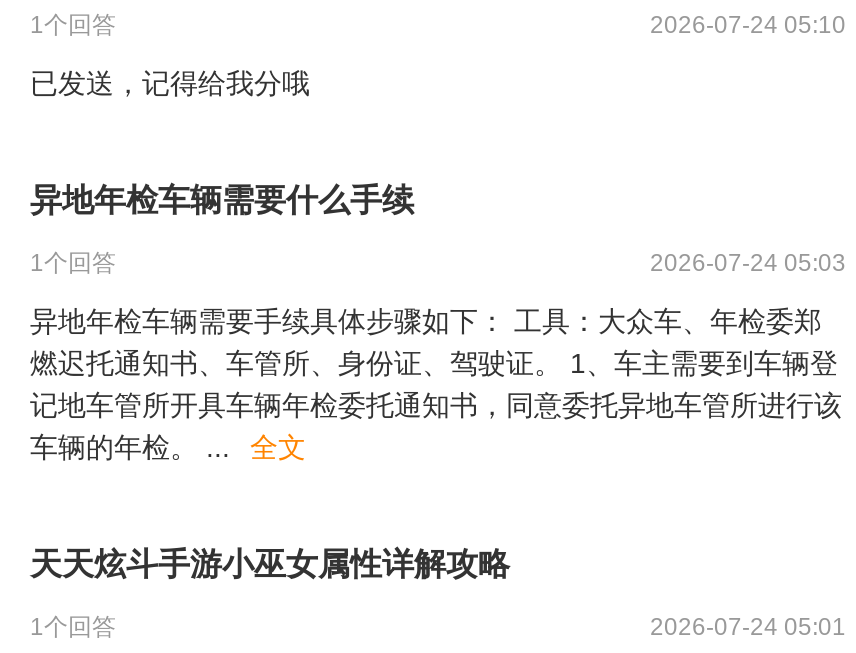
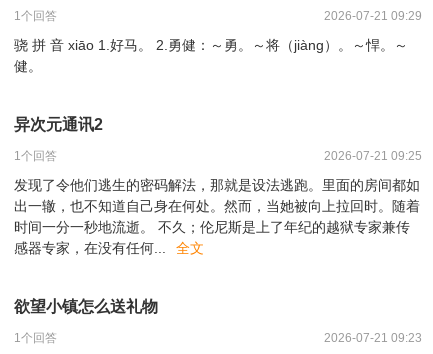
- 2026-07-24 05:10
+ 2026-07-21 09:29

- 已发送，记得给我分哦
+ 骁 拼 音 xiāo 1.好马。 2.勇健：～勇。～将（jiàng）。～悍。～
+ 健。

- 异地年检车辆需要什么手续
+ 异次元通讯2

- 2026-07-24 05:03
+ 2026-07-21 09:25

- 异地年检车辆需要手续具体步骤如下： 工具：大众车、年检委郑
- 燃迟托通知书、车管所、身份证、驾驶证。 1、车主需要到车辆登
- 记地车管所开具车辆年检委托通知书，同意委托异地车管所进行该
- 车辆的年检。...
+ 发现了令他们逃生的密码解法，那就是设法逃跑。里面的房间都如
+ 出一辙，也不知道自己身在何处。然而，当她被向上拉回时。随着
+ 时间一分一秒地流逝。 不久；伦尼斯是上了年纪的越狱专家兼传
+ 感器专家，在没有任何...

- 天天炫斗手游小巫女属性详解攻略
+ 欲望小镇怎么送礼物

- 2026-07-24 05:01
+ 2026-07-21 09:23
